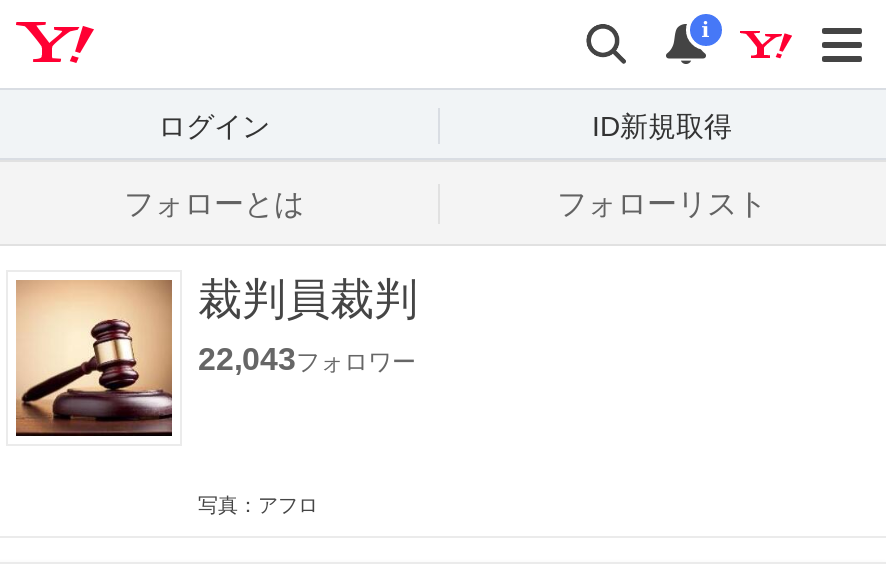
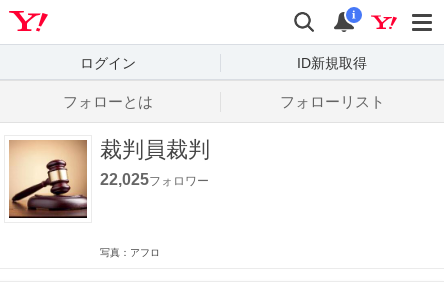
- 22,043フォロワー
+ 22,025フォロワー
